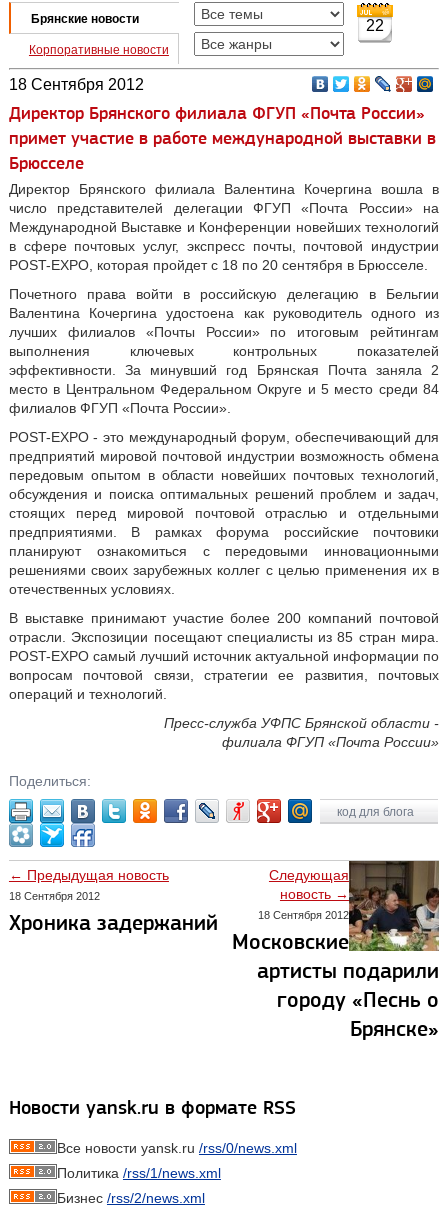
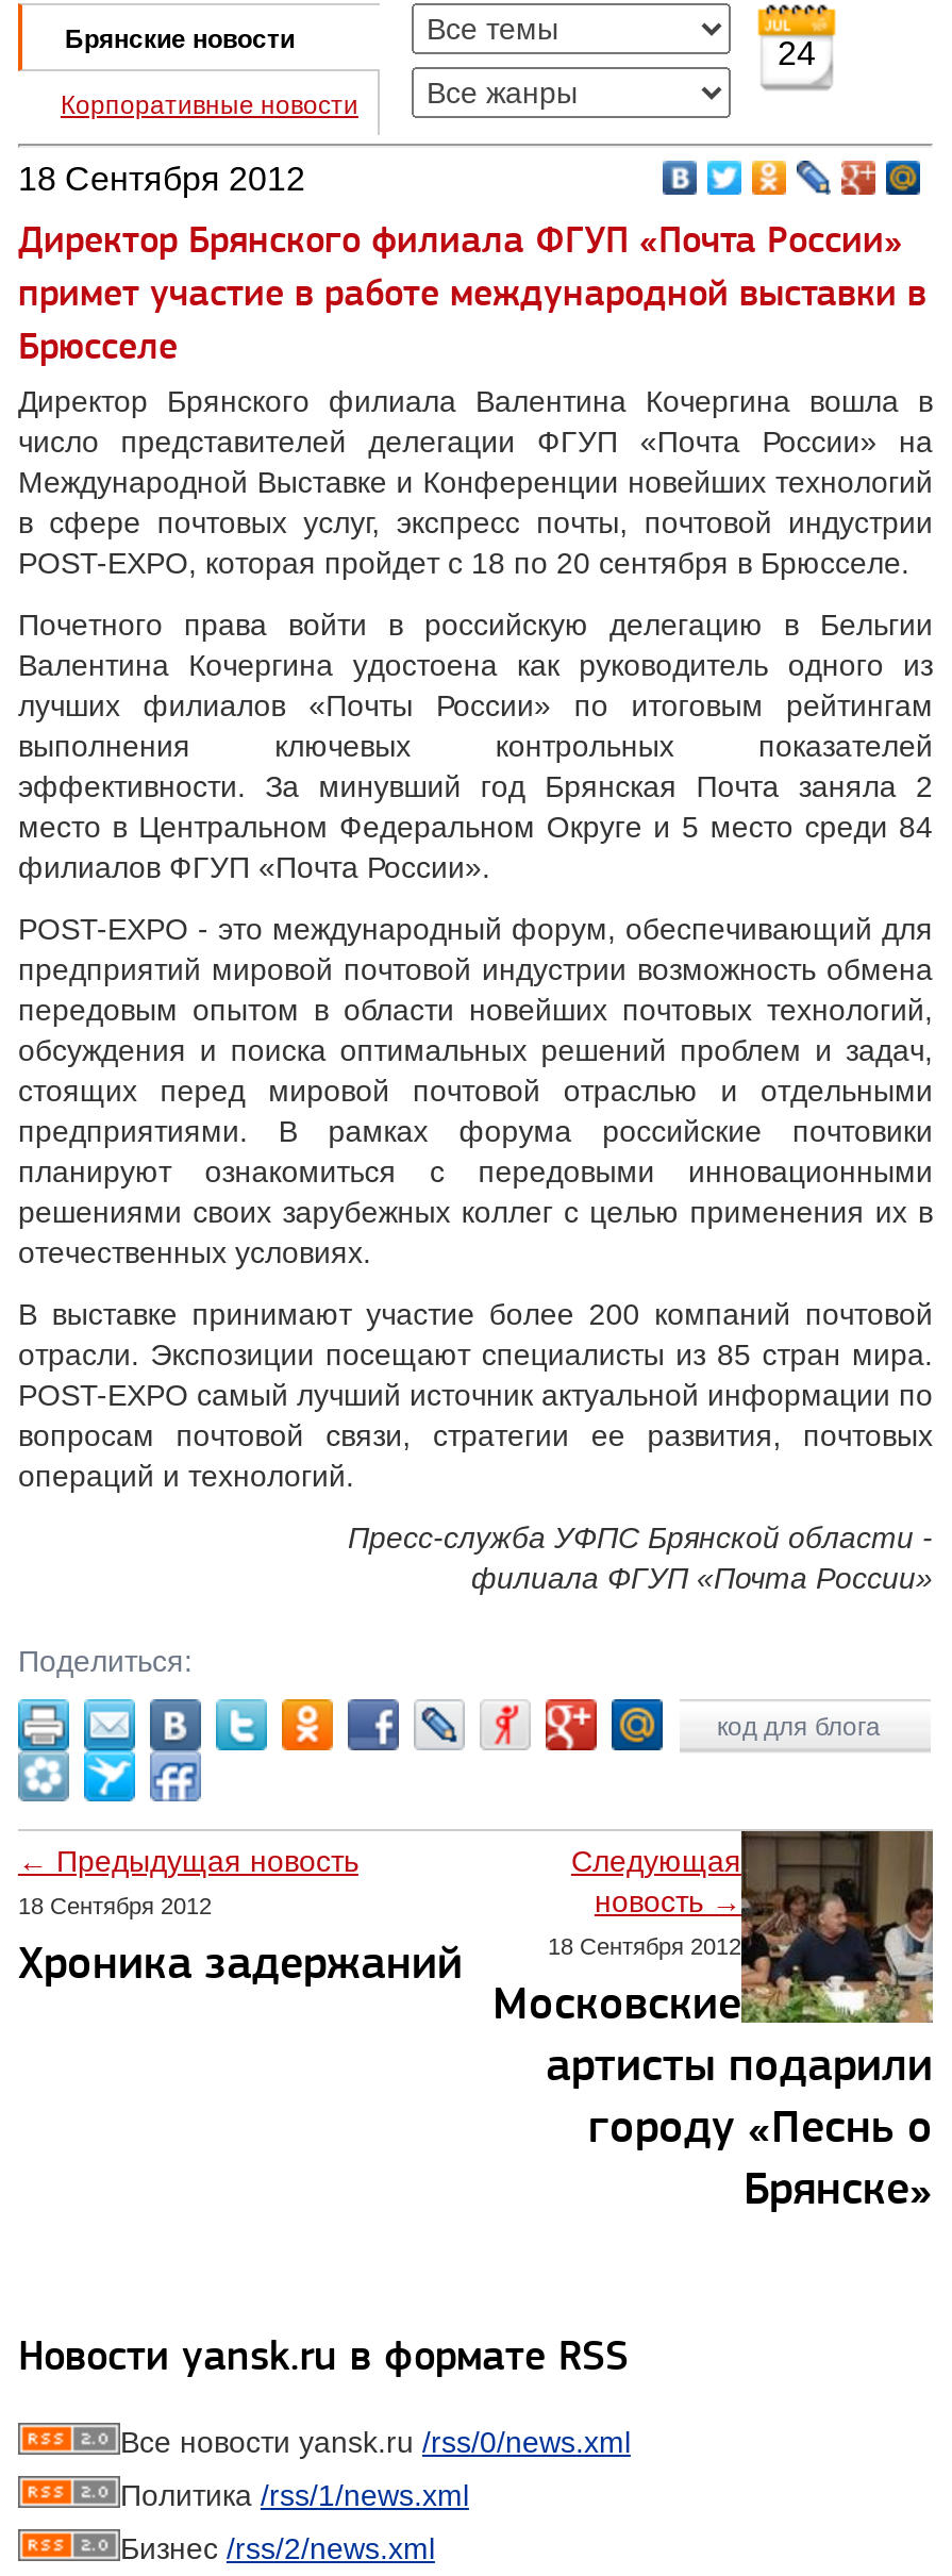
- 22
+ 24
